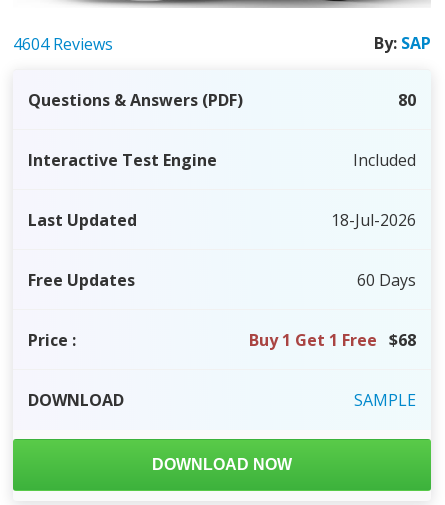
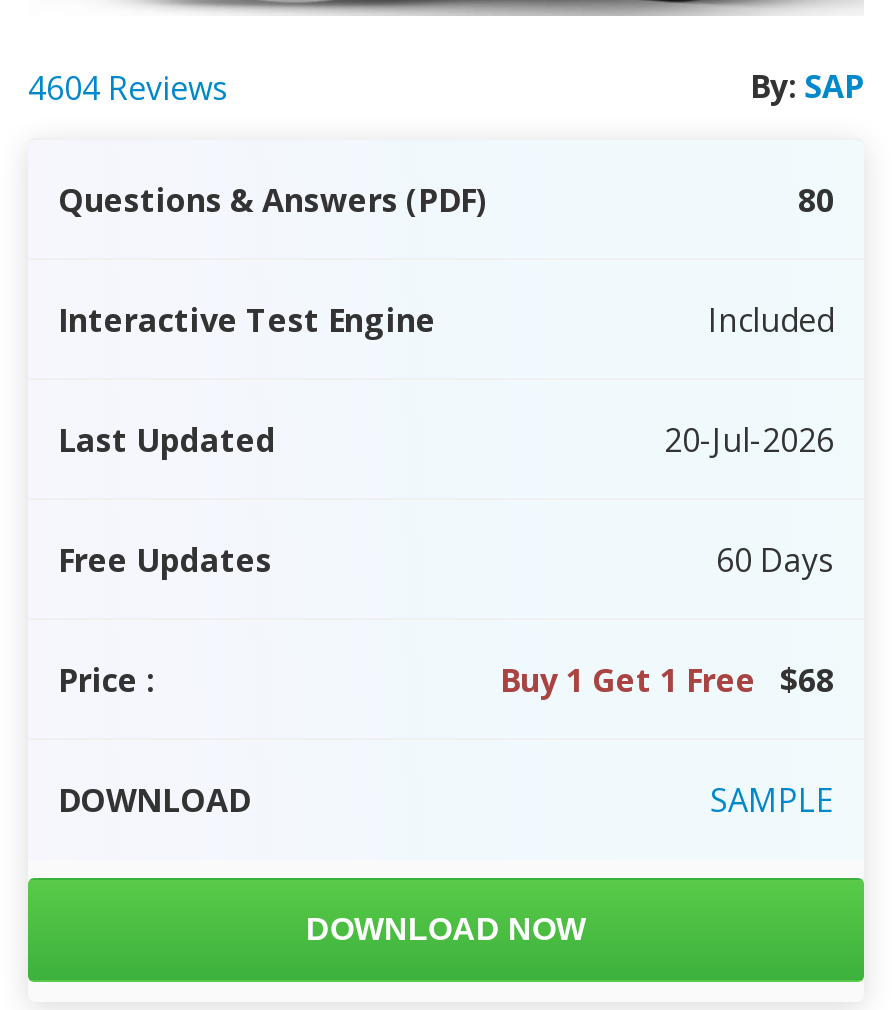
- 18-Jul-2026
+ 20-Jul-2026
